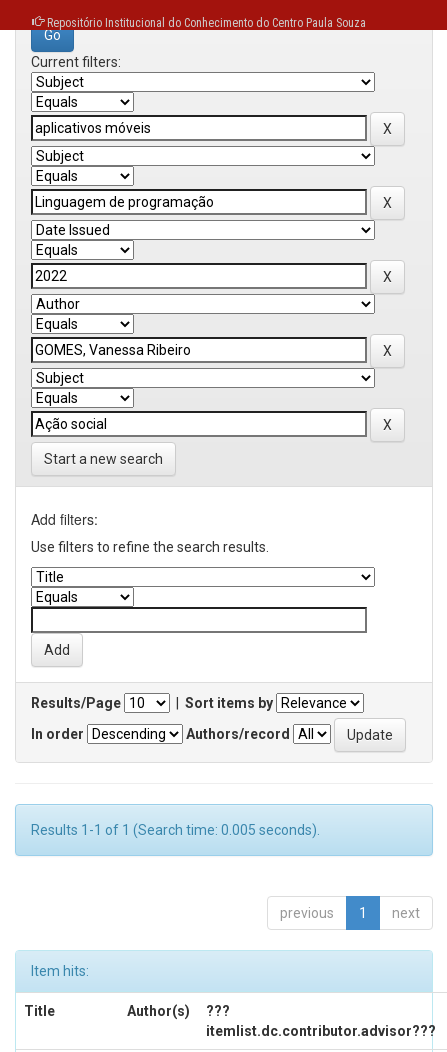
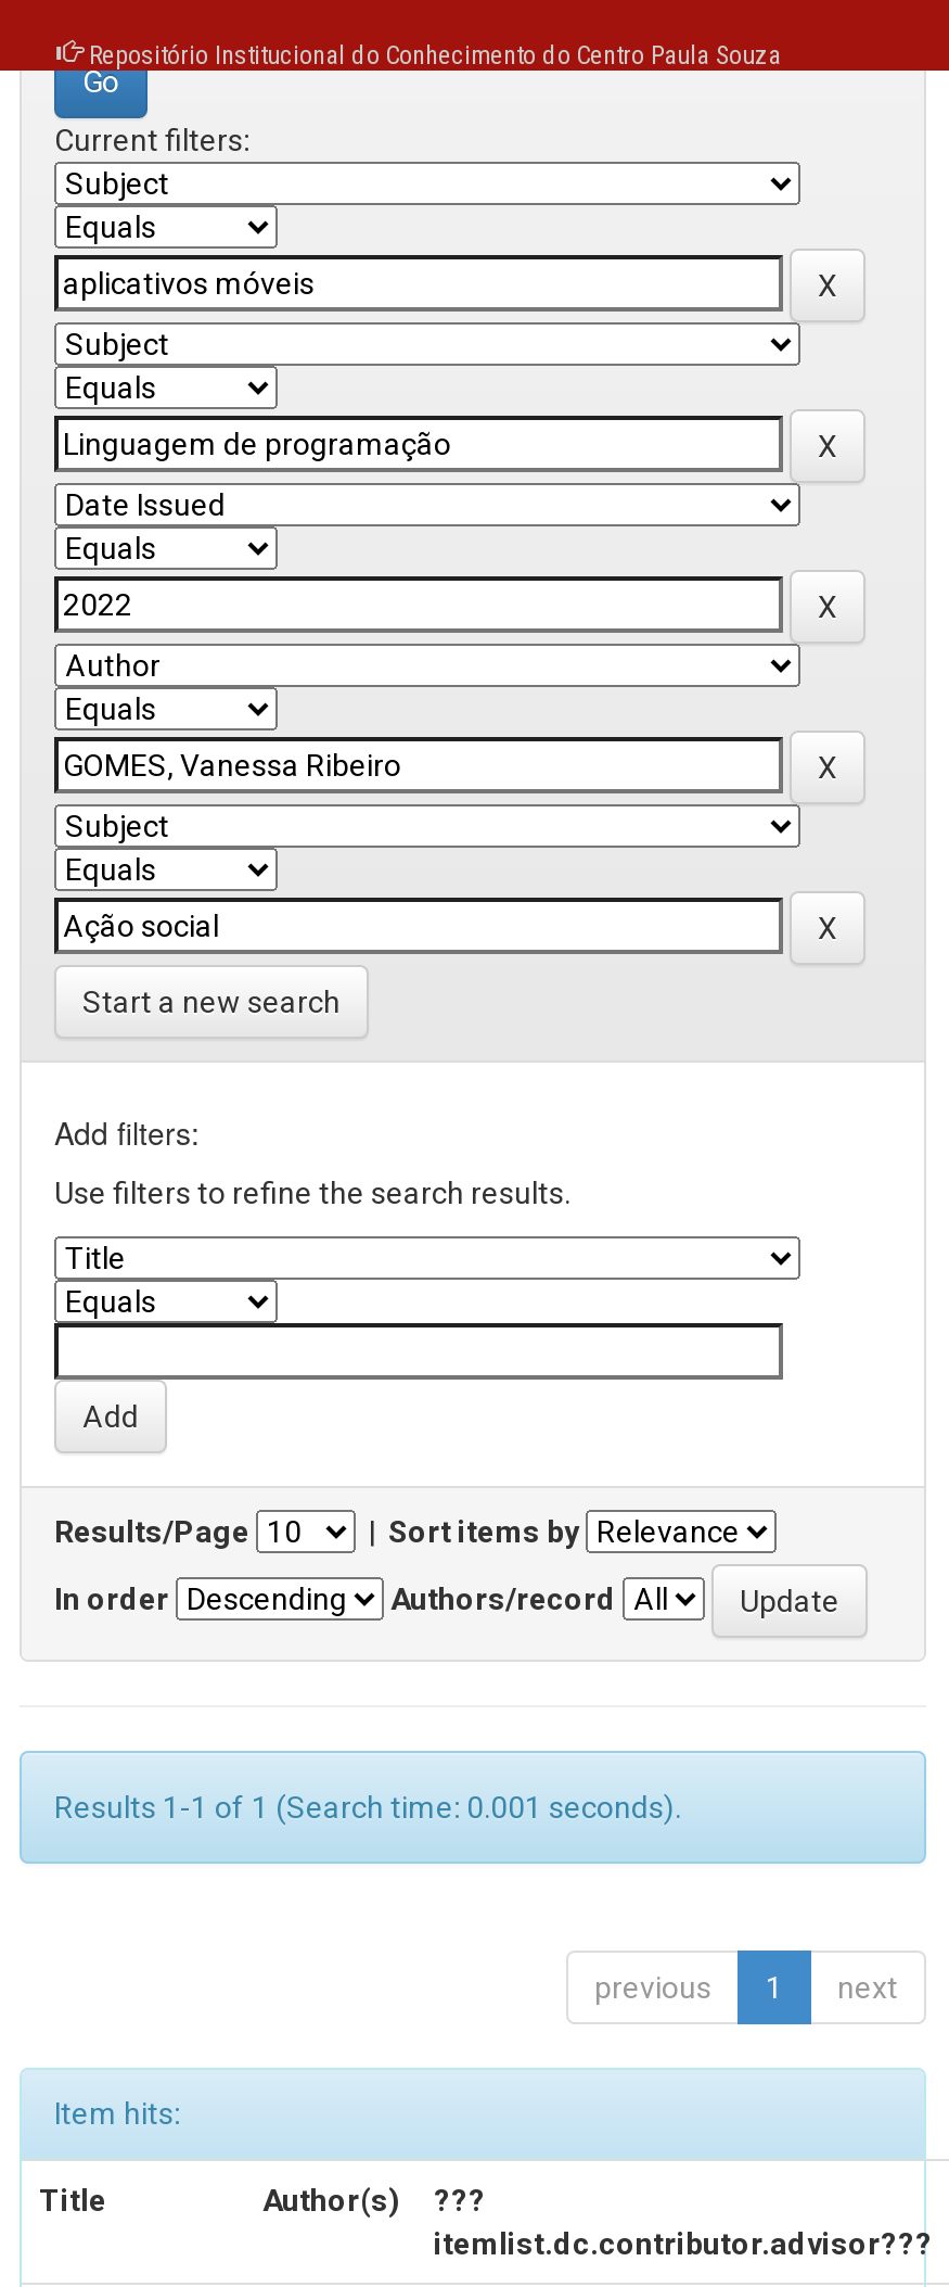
- Results 1-1 of 1 (Search time: 0.005 seconds).
+ Results 1-1 of 1 (Search time: 0.001 seconds).
